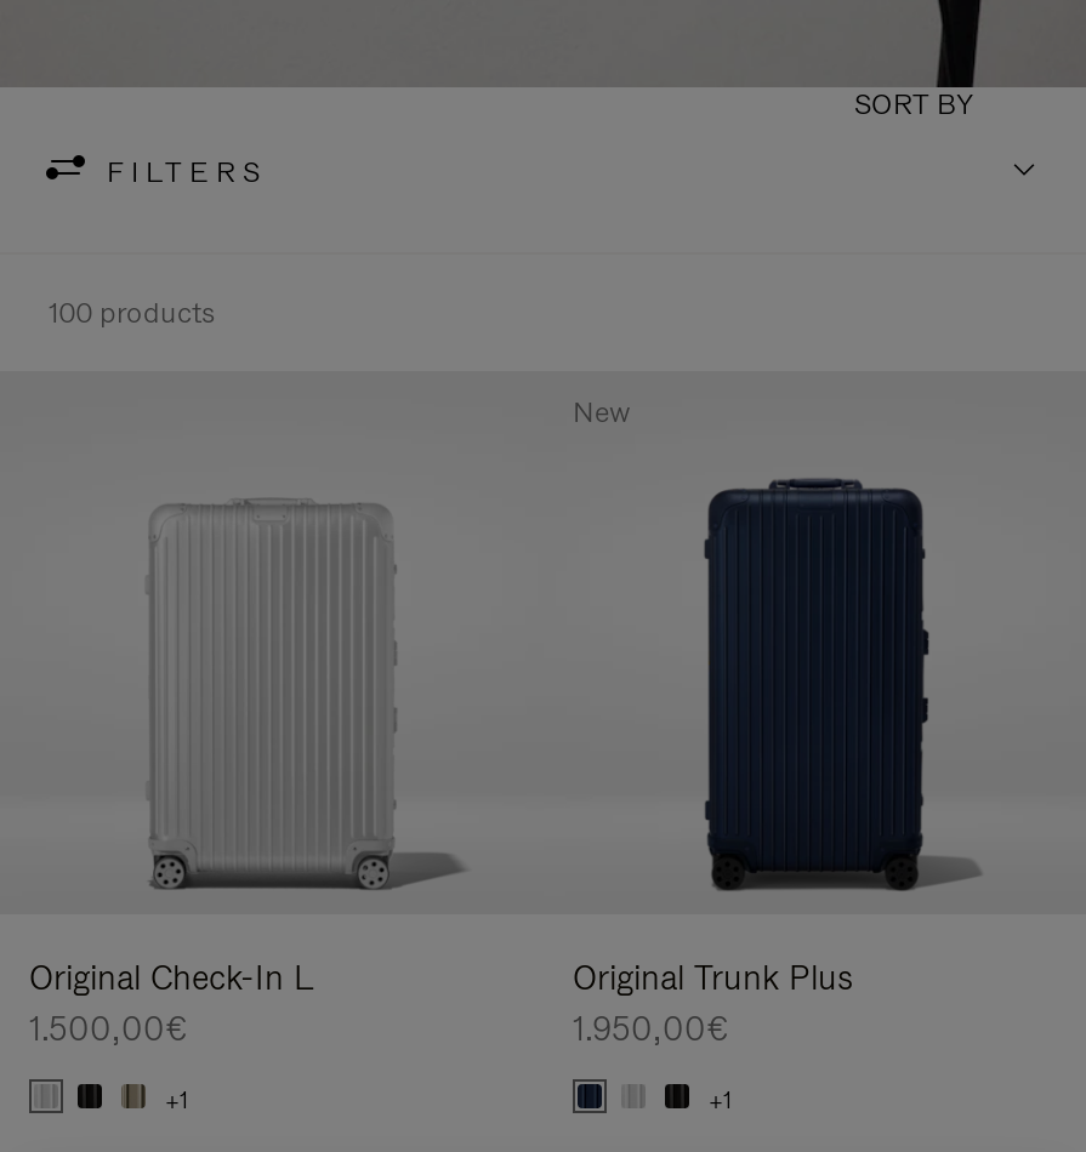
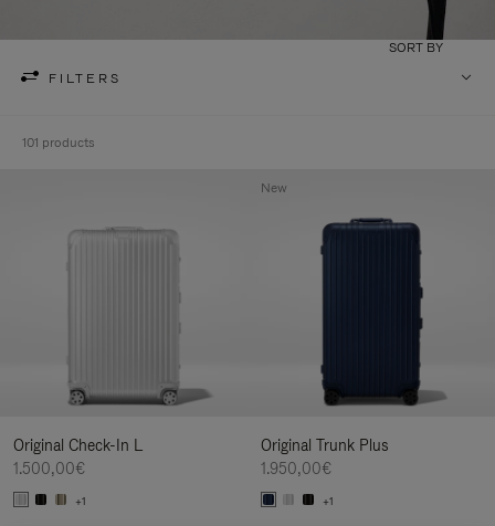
- 100 products
+ 101 products
